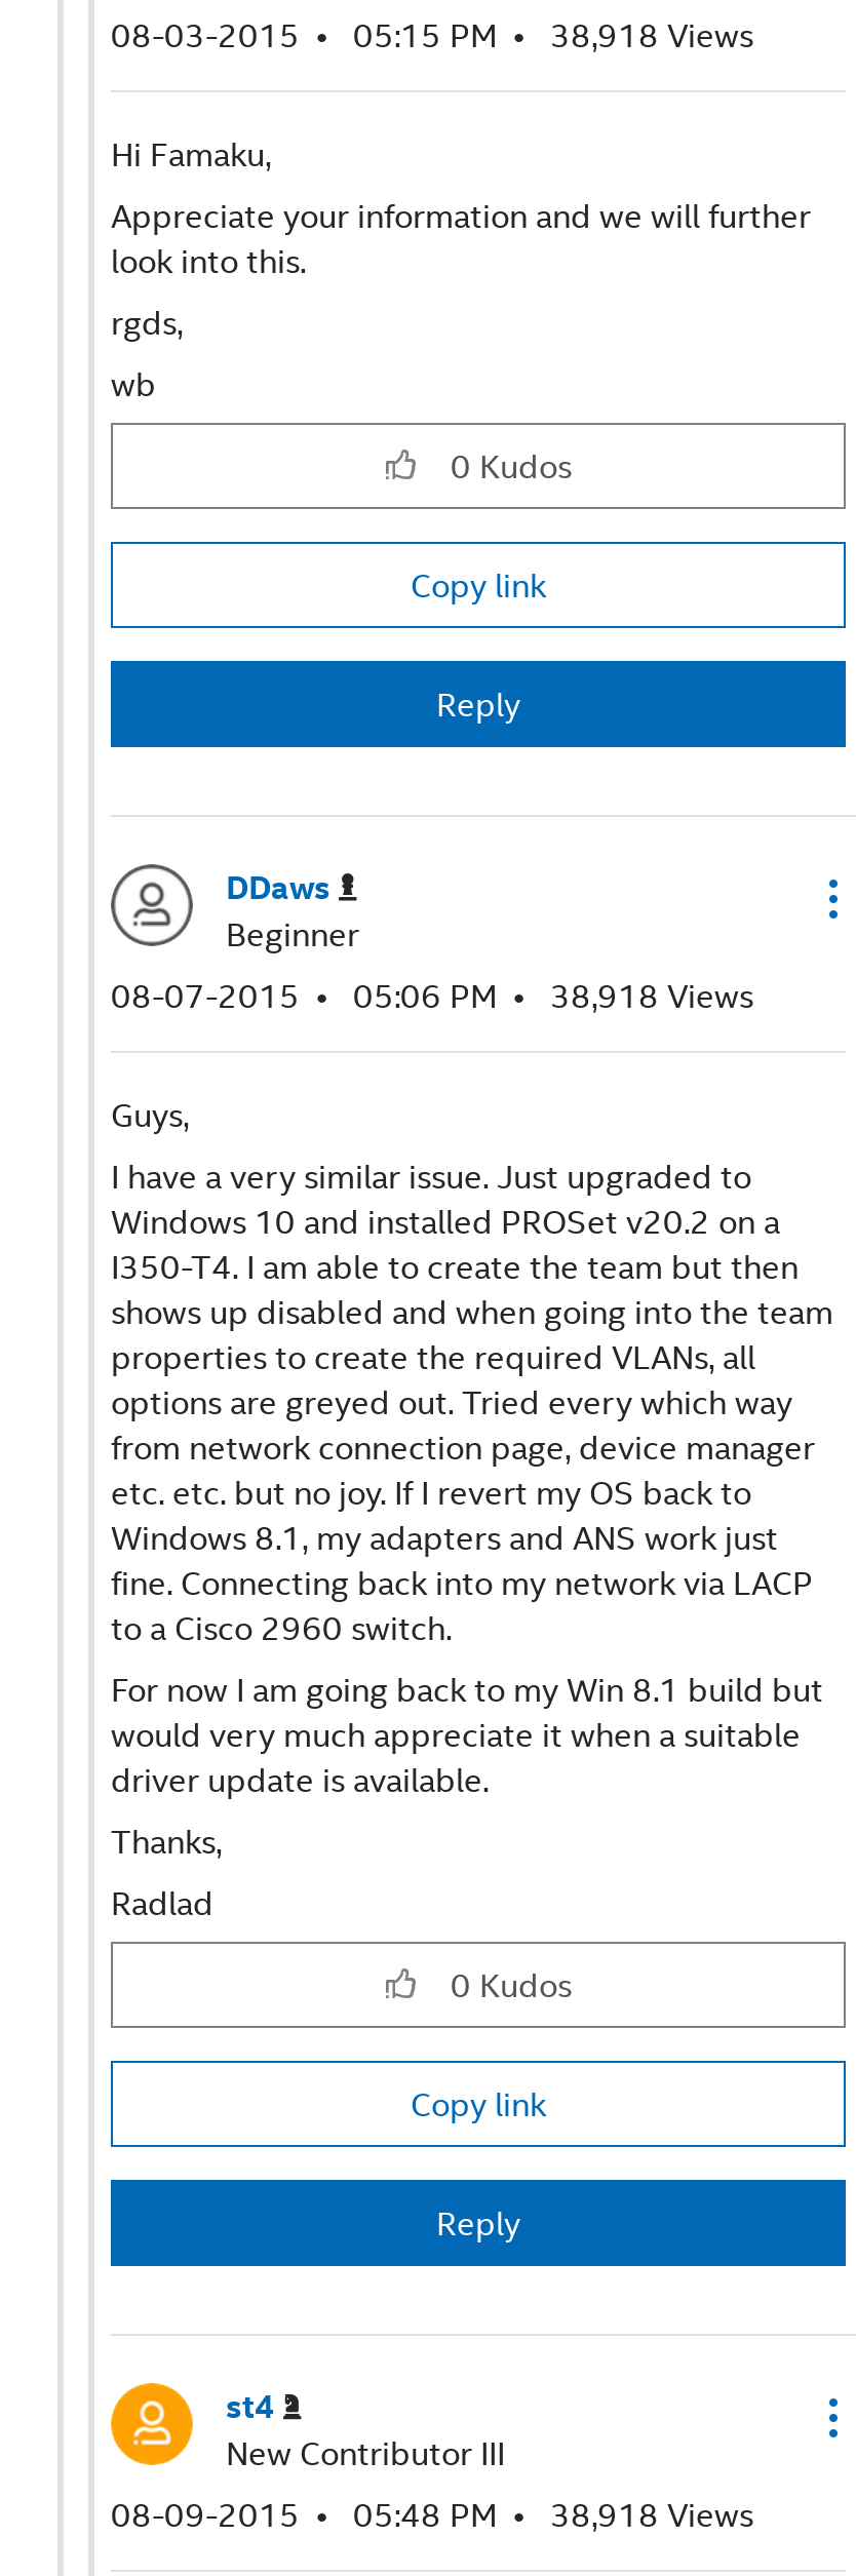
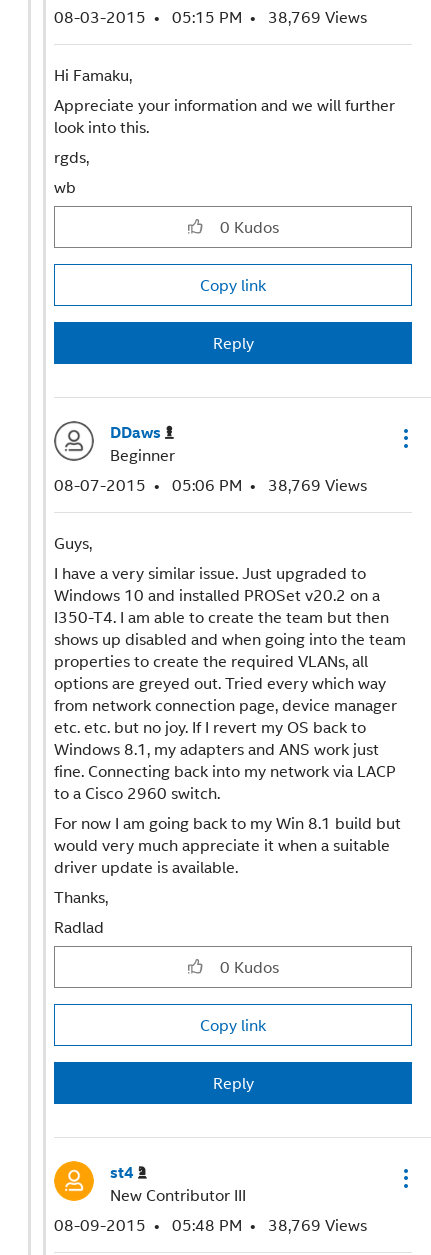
- 08-03-2015 05:15 PM 38,918 Views
+ 08-03-2015 05:15 PM 38,769 Views

- 08-07-2015 05:06 PM 38,918 Views
+ 08-07-2015 05:06 PM 38,769 Views

- 08-09-2015 05:48 PM 38,918 Views
+ 08-09-2015 05:48 PM 38,769 Views
